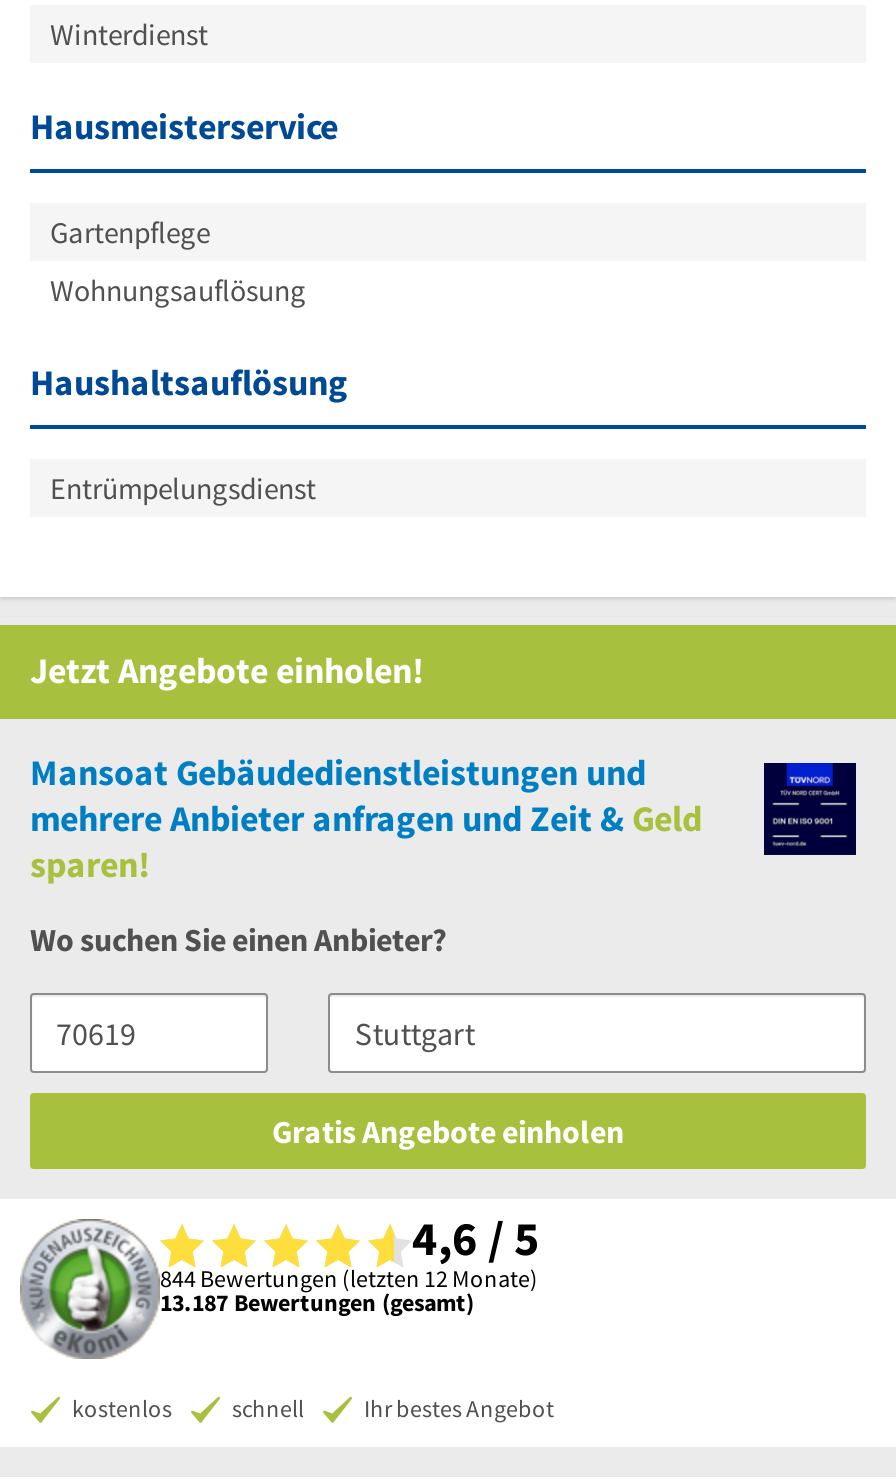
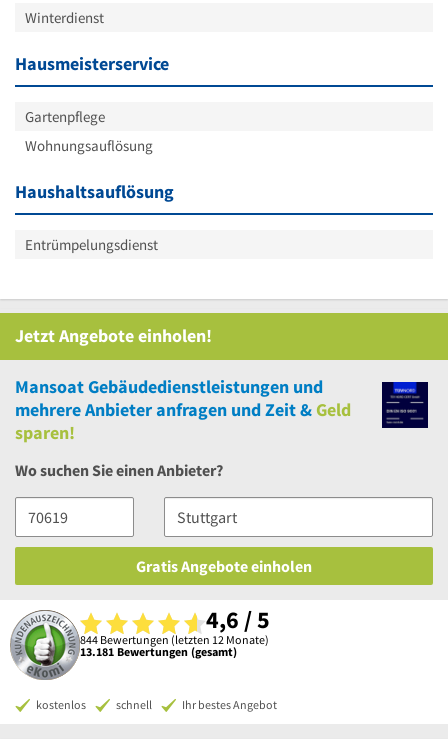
- 13.187 Bewertungen (gesamt)
+ 13.181 Bewertungen (gesamt)
